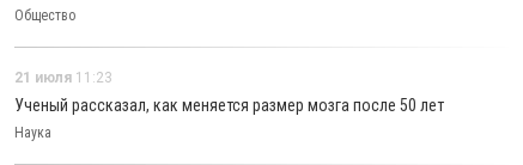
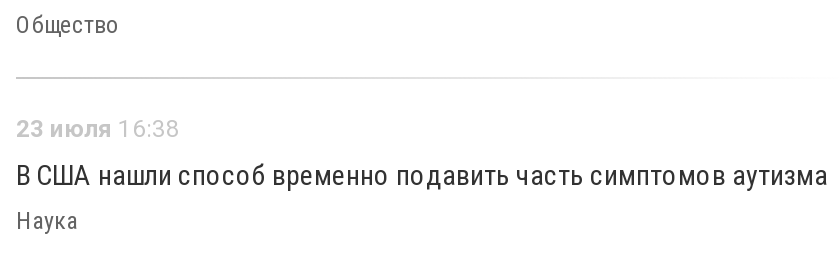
- 21 июля 11:23
+ 23 июля 16:38

- Ученый рассказал, как меняется размер мозга после 50 лет
+ В США нашли способ временно подавить часть симптомов аутизма
